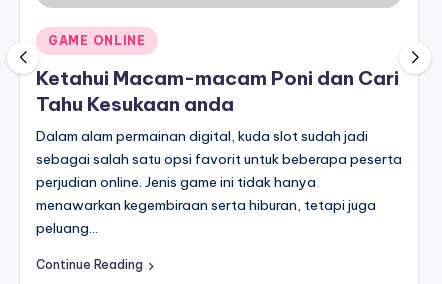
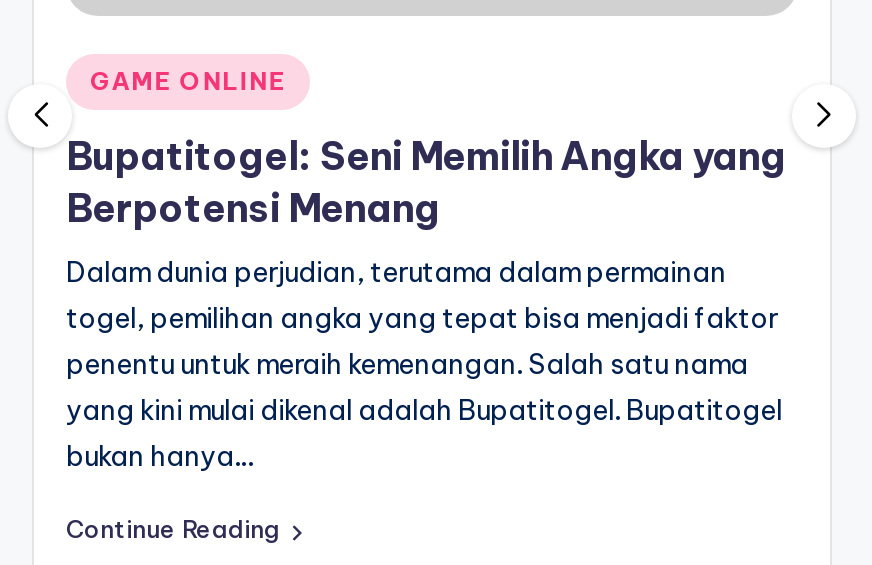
- Ketahui Macam-macam Poni dan Cari
- Tahu Kesukaan anda
+ Bupatitogel: Seni Memilih Angka yang
+ Berpotensi Menang

- Dalam alam permainan digital, kuda slot sudah jadi
- sebagai salah satu opsi favorit untuk beberapa peserta
- perjudian online. Jenis game ini tidak hanya
- menawarkan kegembiraan serta hiburan, tetapi juga
- peluang…
+ Dalam dunia perjudian, terutama dalam permainan
+ togel, pemilihan angka yang tepat bisa menjadi faktor
+ penentu untuk meraih kemenangan. Salah satu nama
+ yang kini mulai dikenal adalah Bupatitogel. Bupatitogel
+ bukan hanya…
